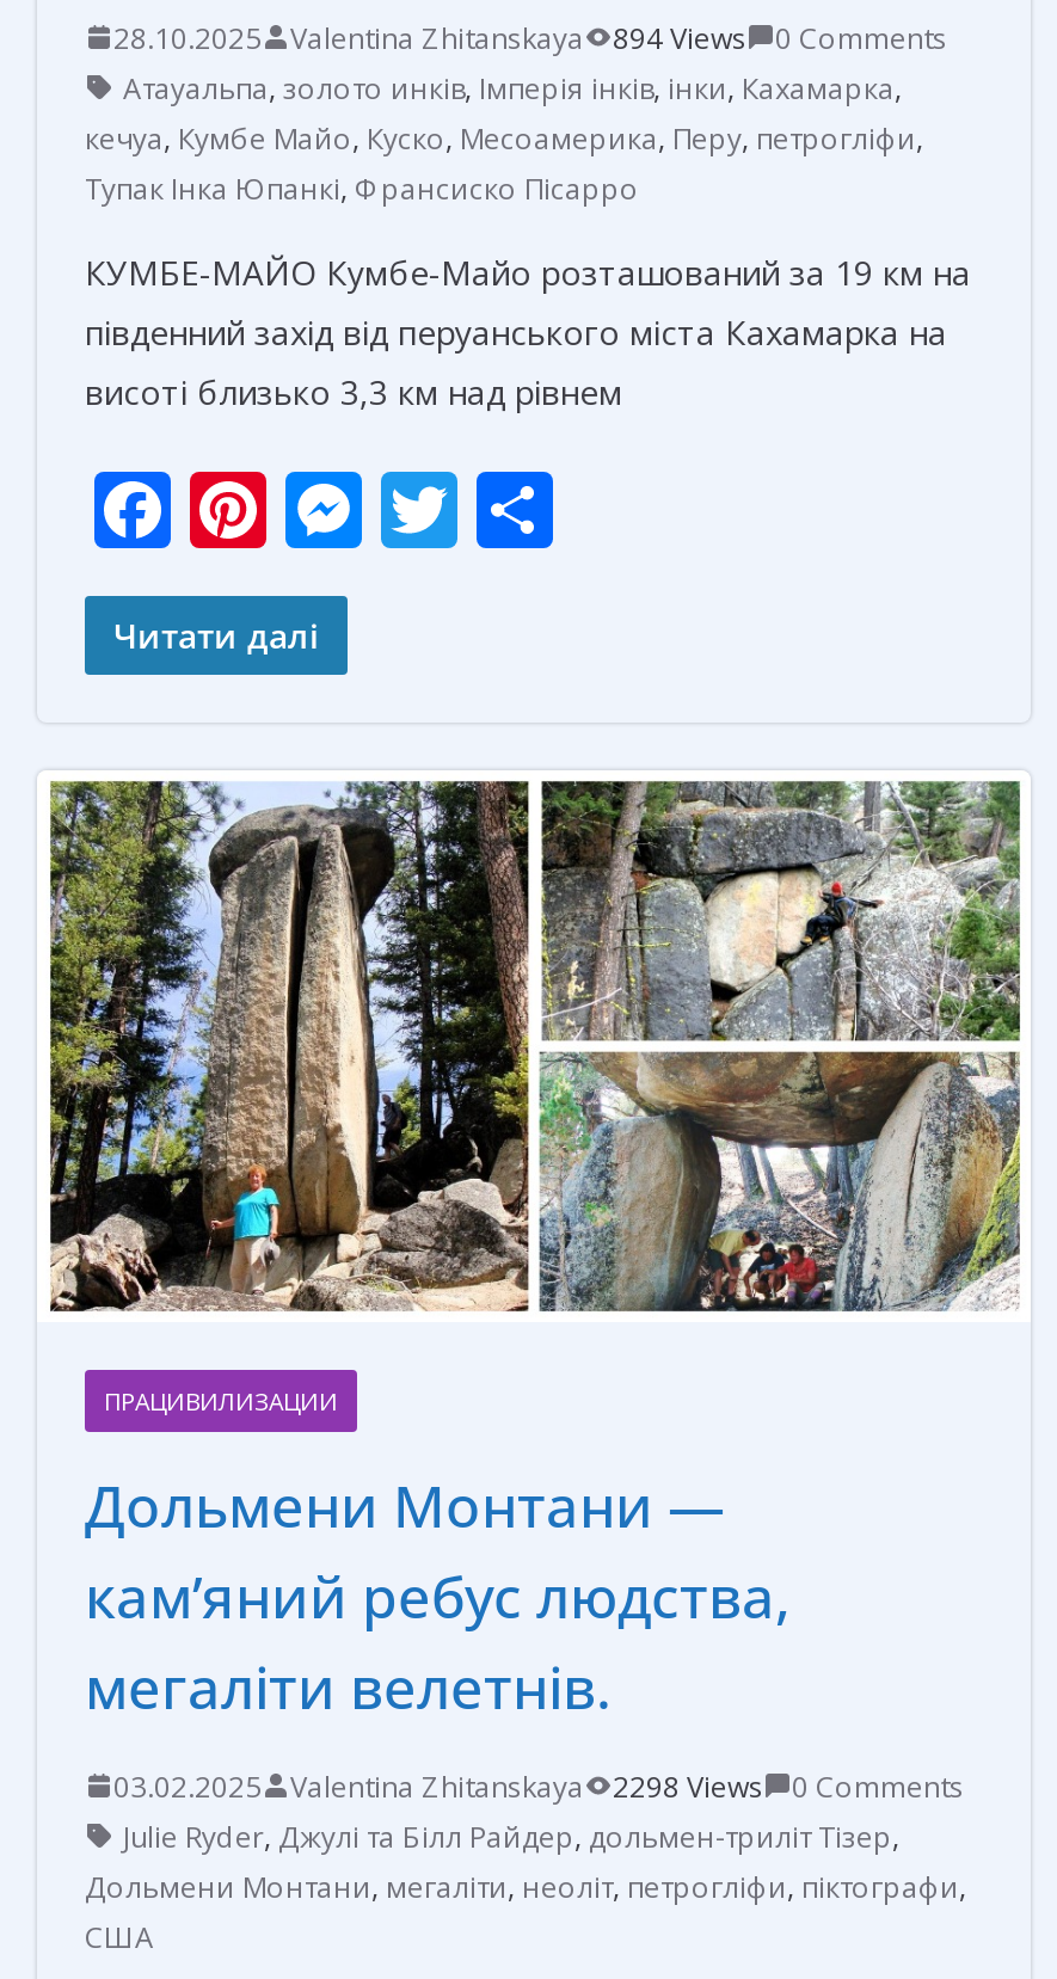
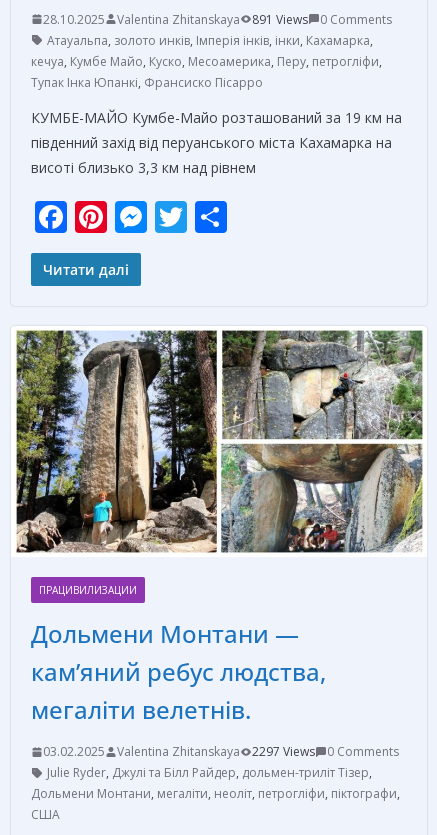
- 28.10.2025 Valentina Zhitanskaya 894 Views 0 Comments
+ 28.10.2025 Valentina Zhitanskaya 891 Views 0 Comments

- 03.02.2025 Valentina Zhitanskaya 2298 Views 0 Comments
+ 03.02.2025 Valentina Zhitanskaya 2297 Views 0 Comments
